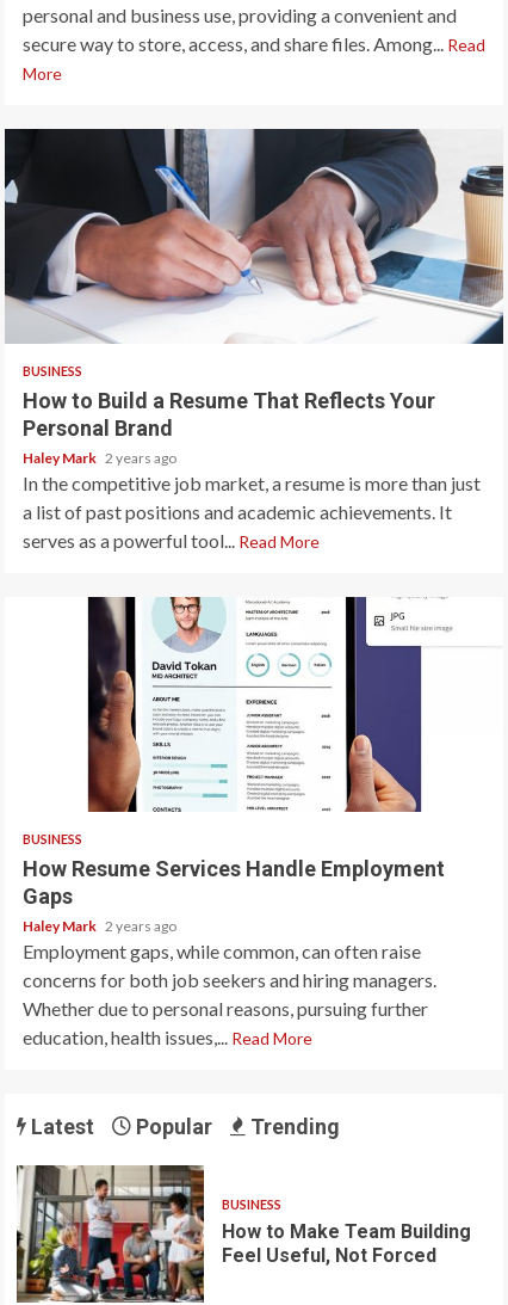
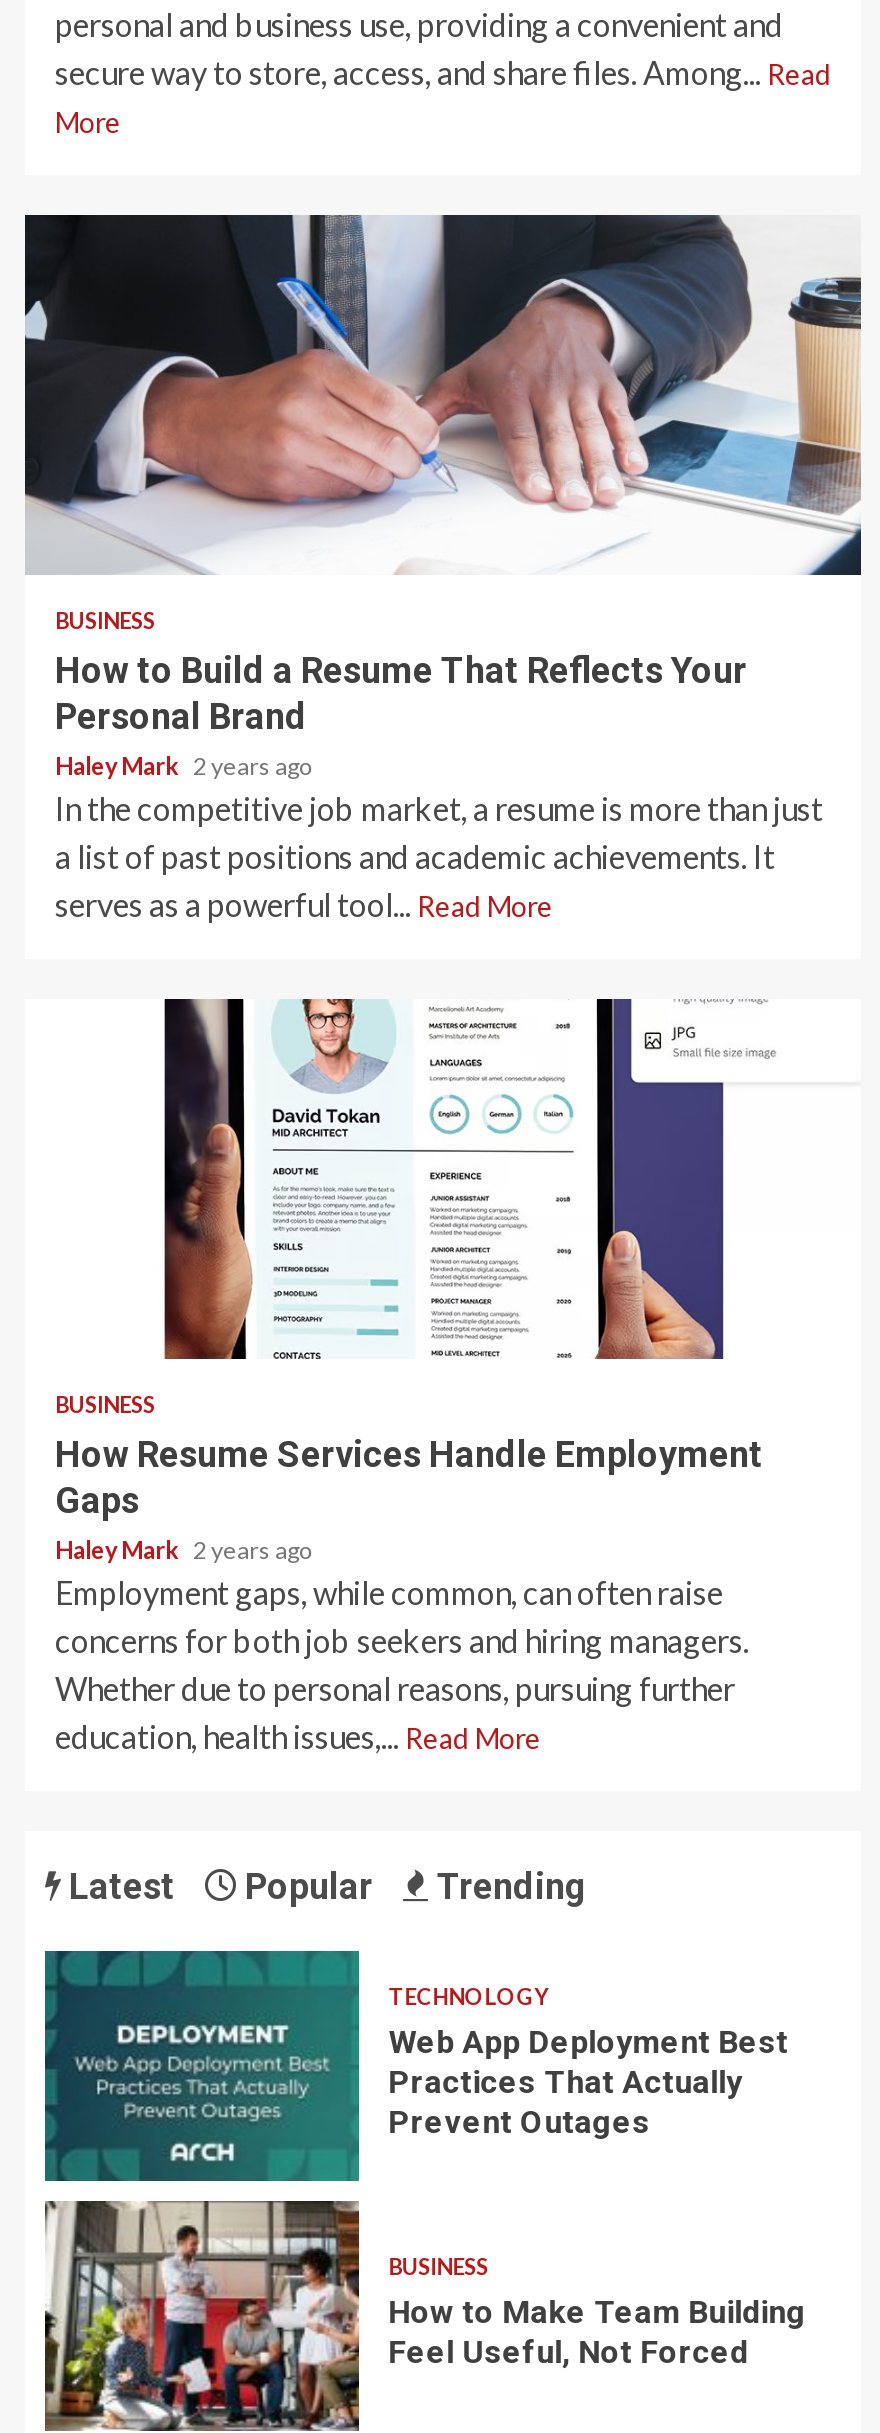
+ [image]
+ TECHNOLOGY
+ Web App Deployment Best
+ Practices That Actually
+ Prevent Outages
